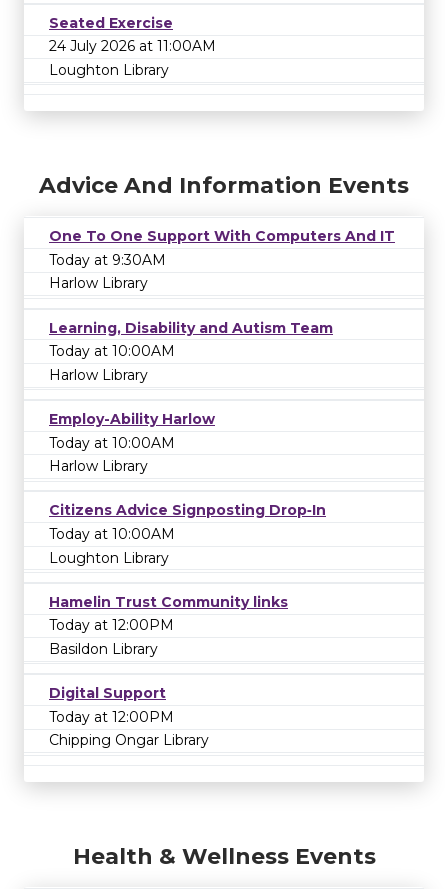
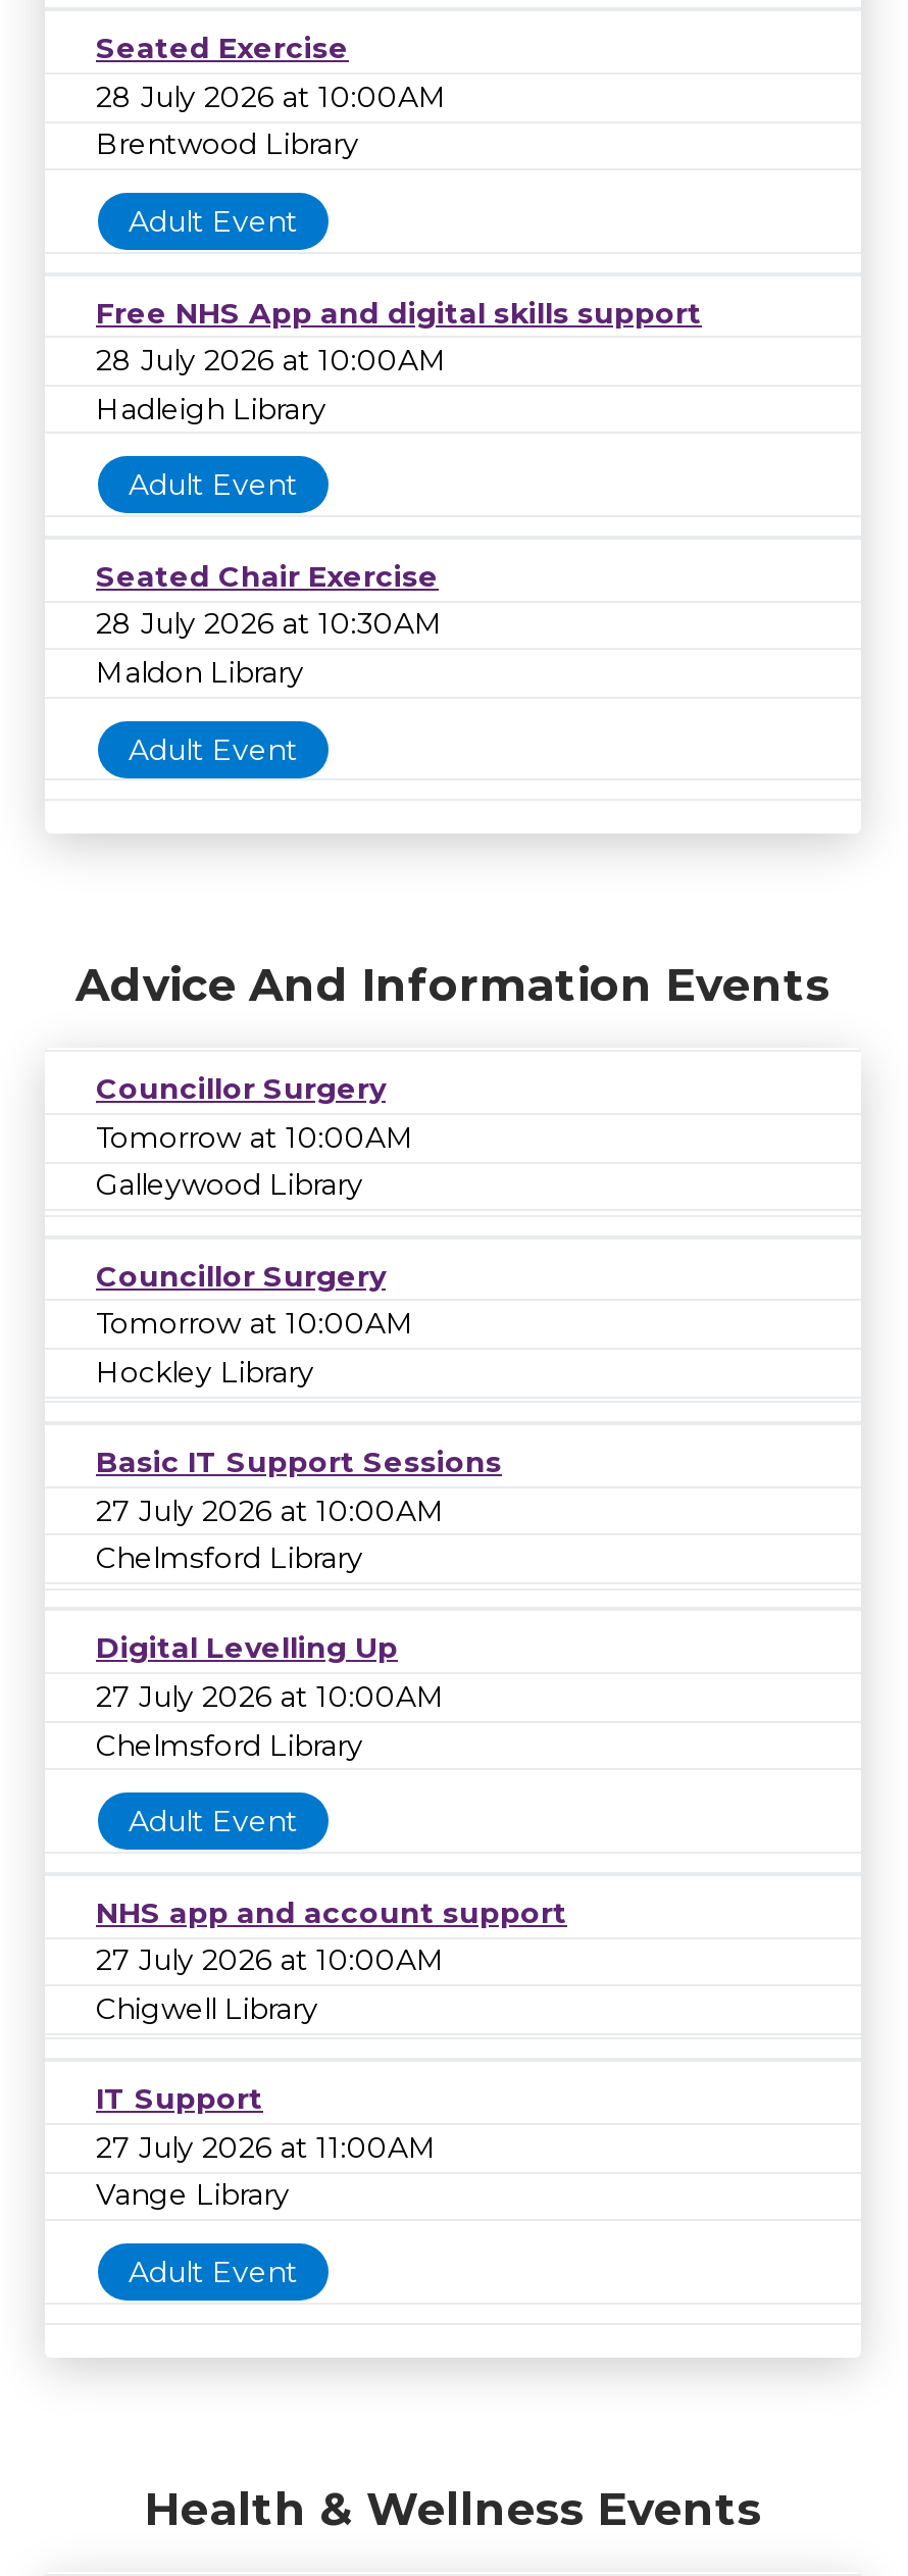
- 24 July 2026 at 11:00AM
- Loughton Library
+ 28 July 2026 at 10:00AM
+ Brentwood Library
+ Adult Event
+ Free NHS App and digital skills support
+ 28 July 2026 at 10:00AM
+ Hadleigh Library
+ Adult Event
+ Seated Chair Exercise
+ 28 July 2026 at 10:30AM
+ Maldon Library
+ Adult Event

- One To One Support With Computers And IT
- Today at 9:30AM
- Harlow Library
- Learning, Disability and Autism Team
- Today at 10:00AM
- Harlow Library
- Employ-Ability Harlow
- Today at 10:00AM
- Harlow Library
- Citizens Advice Signposting Drop‑In
- Today at 10:00AM
- Loughton Library
- Hamelin Trust Community links
- Today at 12:00PM
- Basildon Library
- Digital Support
- Today at 12:00PM
- Chipping Ongar Library
+ Councillor Surgery
+ Tomorrow at 10:00AM
+ Galleywood Library
+ Councillor Surgery
+ Tomorrow at 10:00AM
+ Hockley Library
+ Basic IT Support Sessions
+ 27 July 2026 at 10:00AM
+ Chelmsford Library
+ Digital Levelling Up
+ 27 July 2026 at 10:00AM
+ Chelmsford Library
+ Adult Event
+ NHS app and account support
+ 27 July 2026 at 10:00AM
+ Chigwell Library
+ IT Support
+ 27 July 2026 at 11:00AM
+ Vange Library
+ Adult Event
